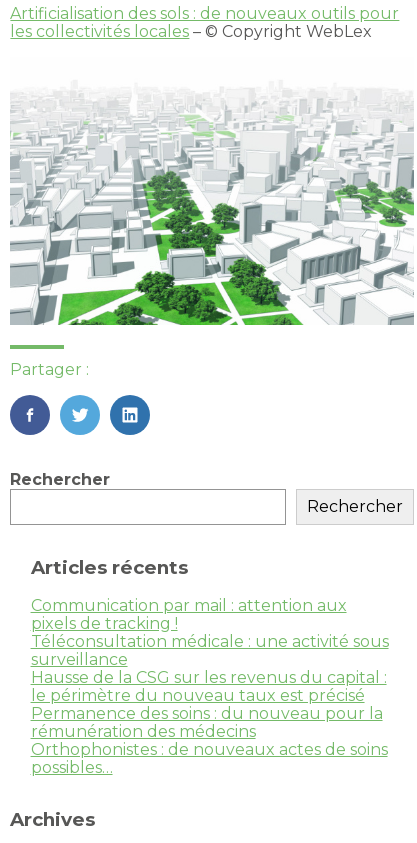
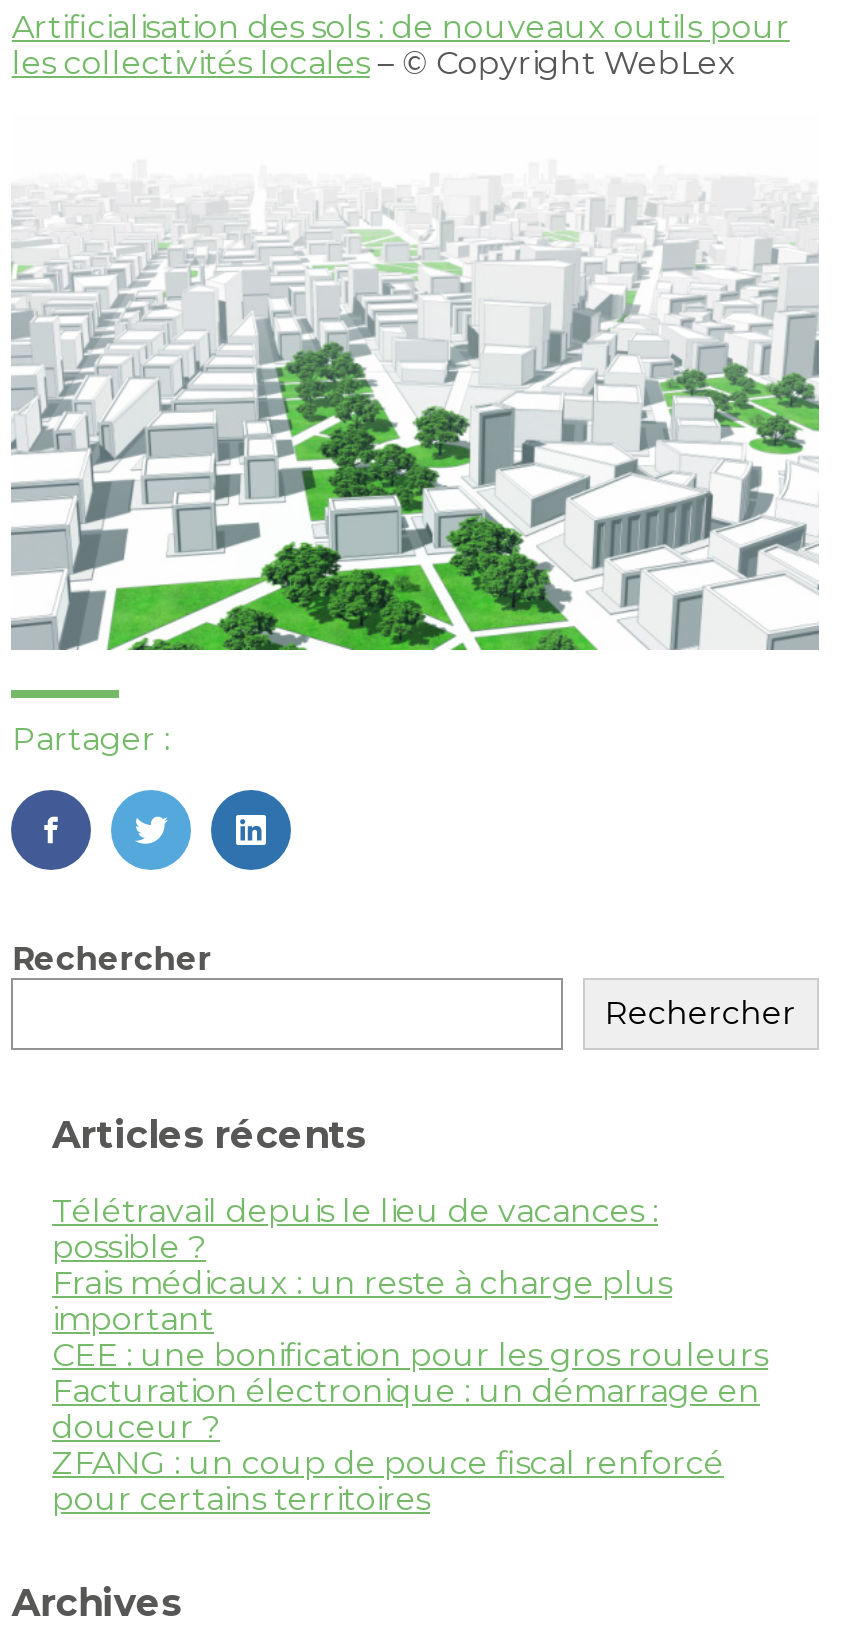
- Communication par mail : attention aux
- pixels de tracking !
- Téléconsultation médicale : une activité sous
- surveillance
- Hausse de la CSG sur les revenus du capital :
- le périmètre du nouveau taux est précisé
- Permanence des soins : du nouveau pour la
- rémunération des médecins
- Orthophonistes : de nouveaux actes de soins
- possibles…
+ Télétravail depuis le lieu de vacances :
+ possible ?
+ Frais médicaux : un reste à charge plus
+ important
+ CEE : une bonification pour les gros rouleurs
+ Facturation électronique : un démarrage en
+ douceur ?
+ ZFANG : un coup de pouce fiscal renforcé
+ pour certains territoires
